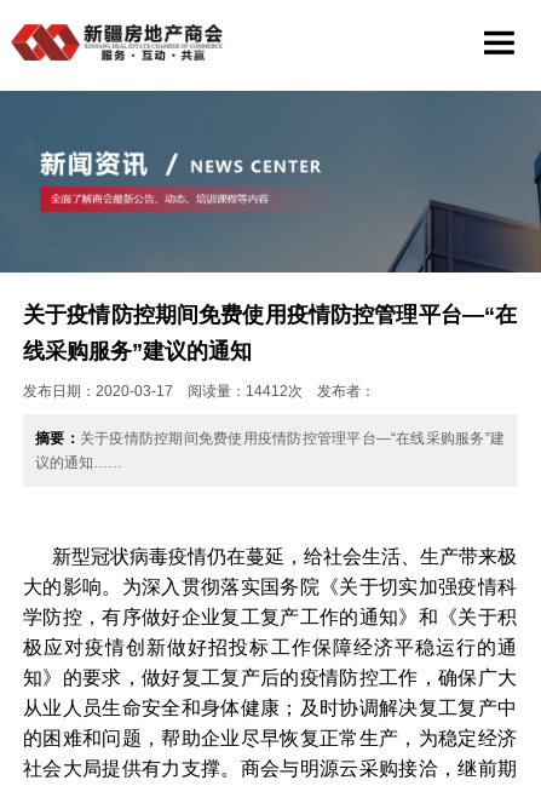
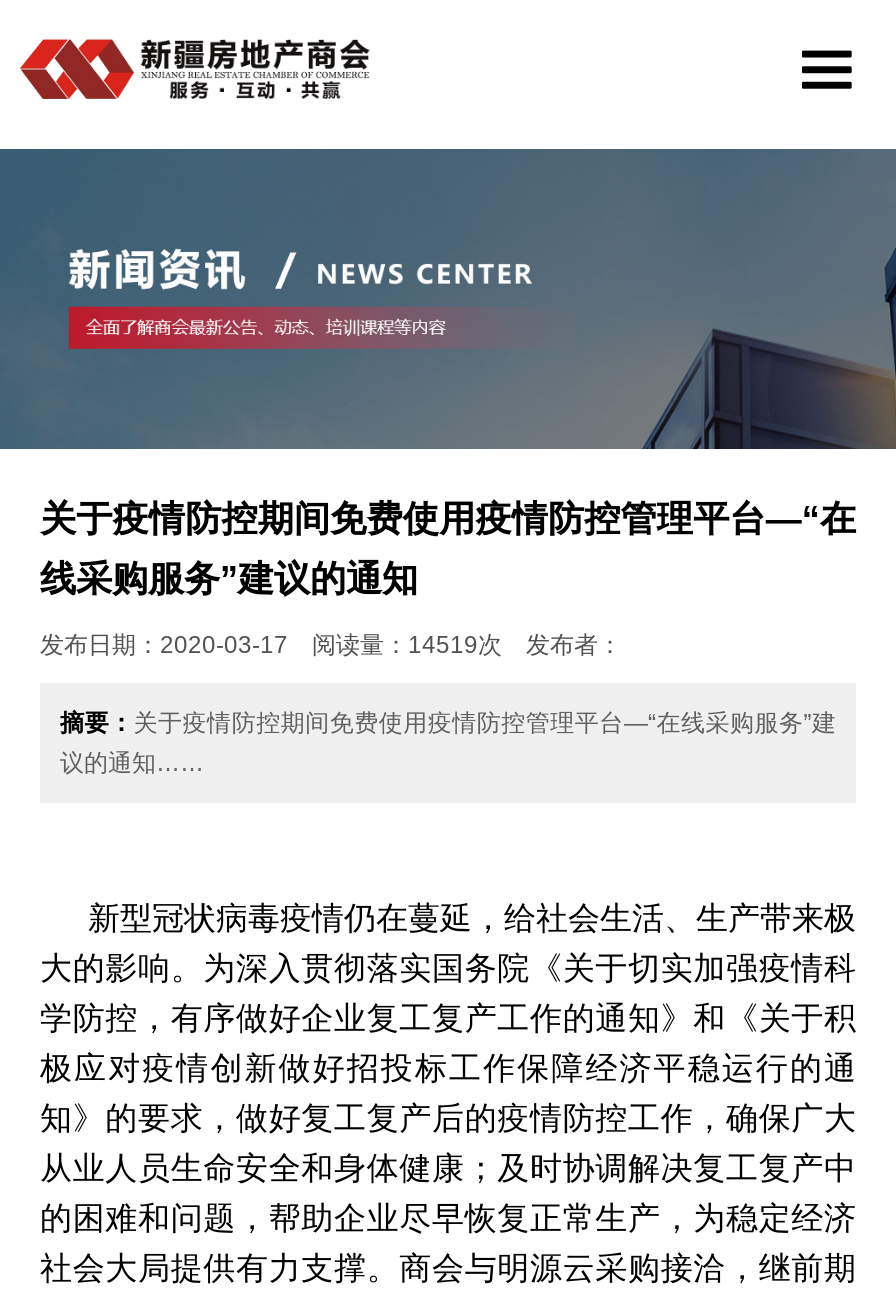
- 发布日期：2020-03-17 阅读量：14412次 发布者：
+ 发布日期：2020-03-17 阅读量：14519次 发布者：
